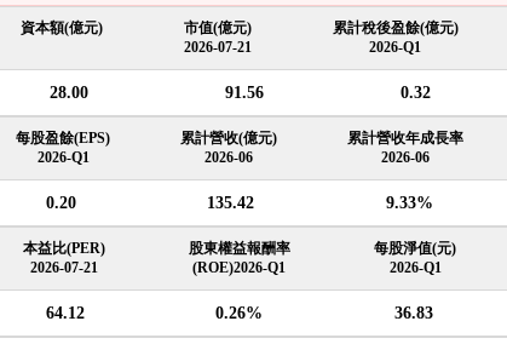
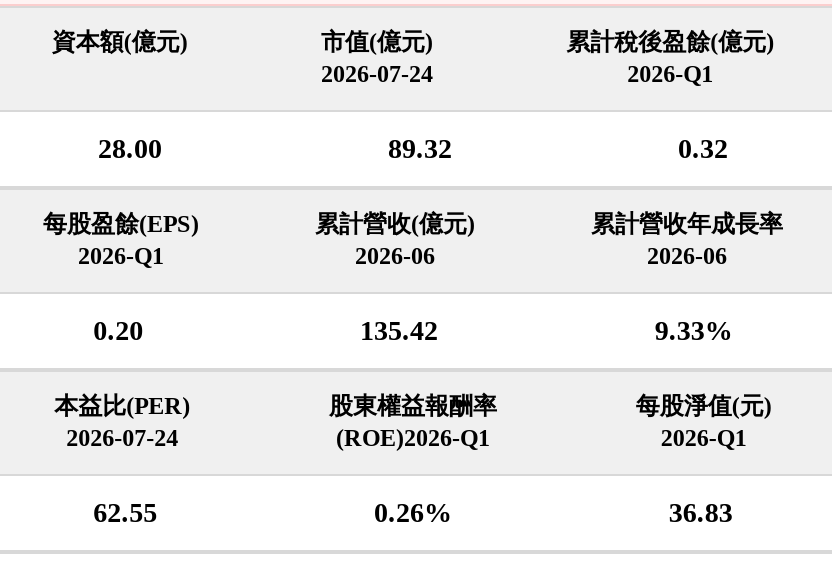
- 2026-07-21
+ 2026-07-24

- 91.56
+ 89.32

- 2026-07-21
+ 2026-07-24

- 64.12
+ 62.55
